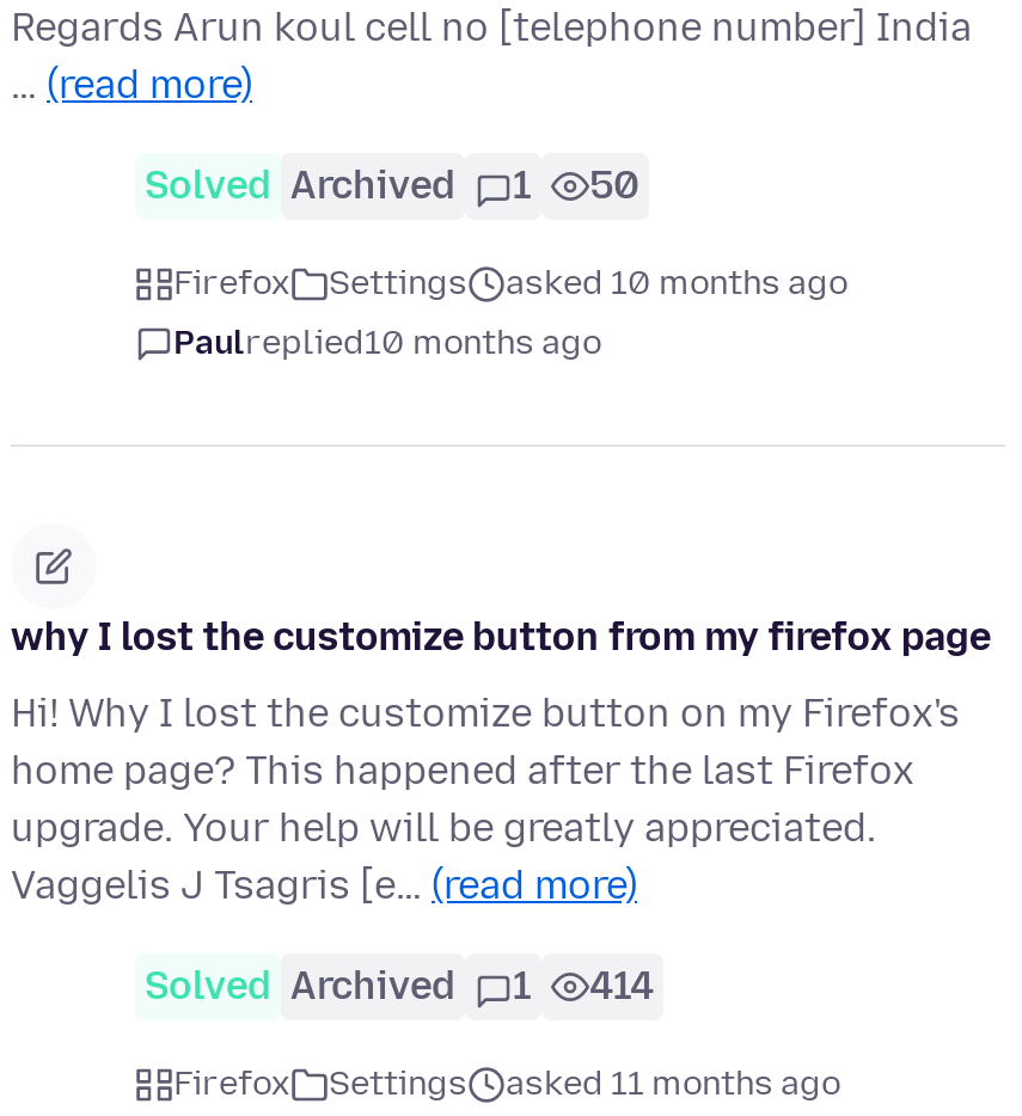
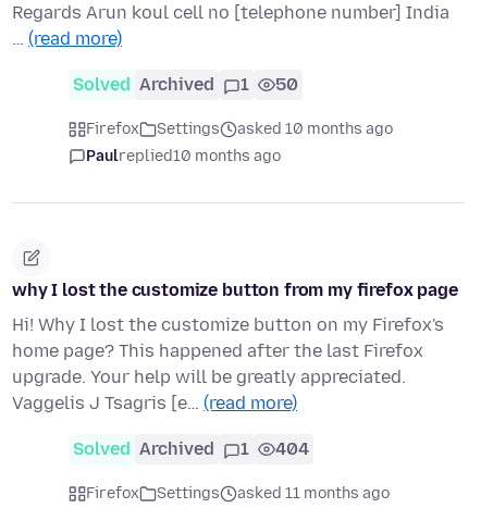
- Solved Archived 1 414
+ Solved Archived 1 404
